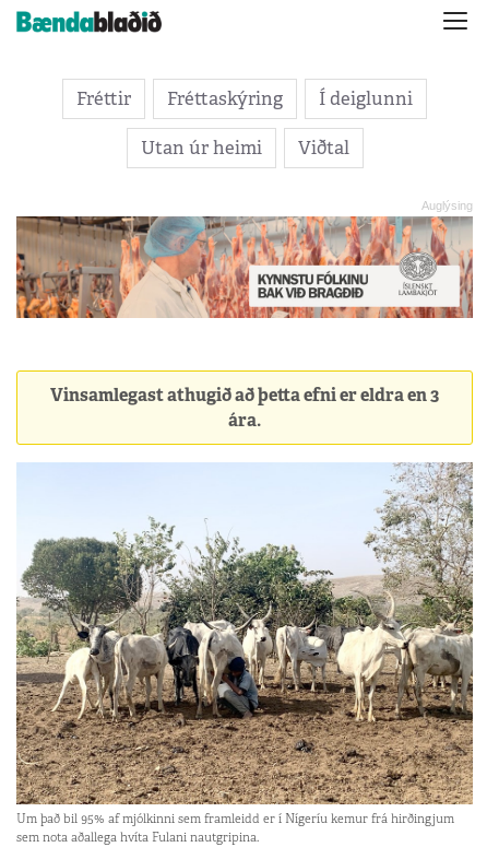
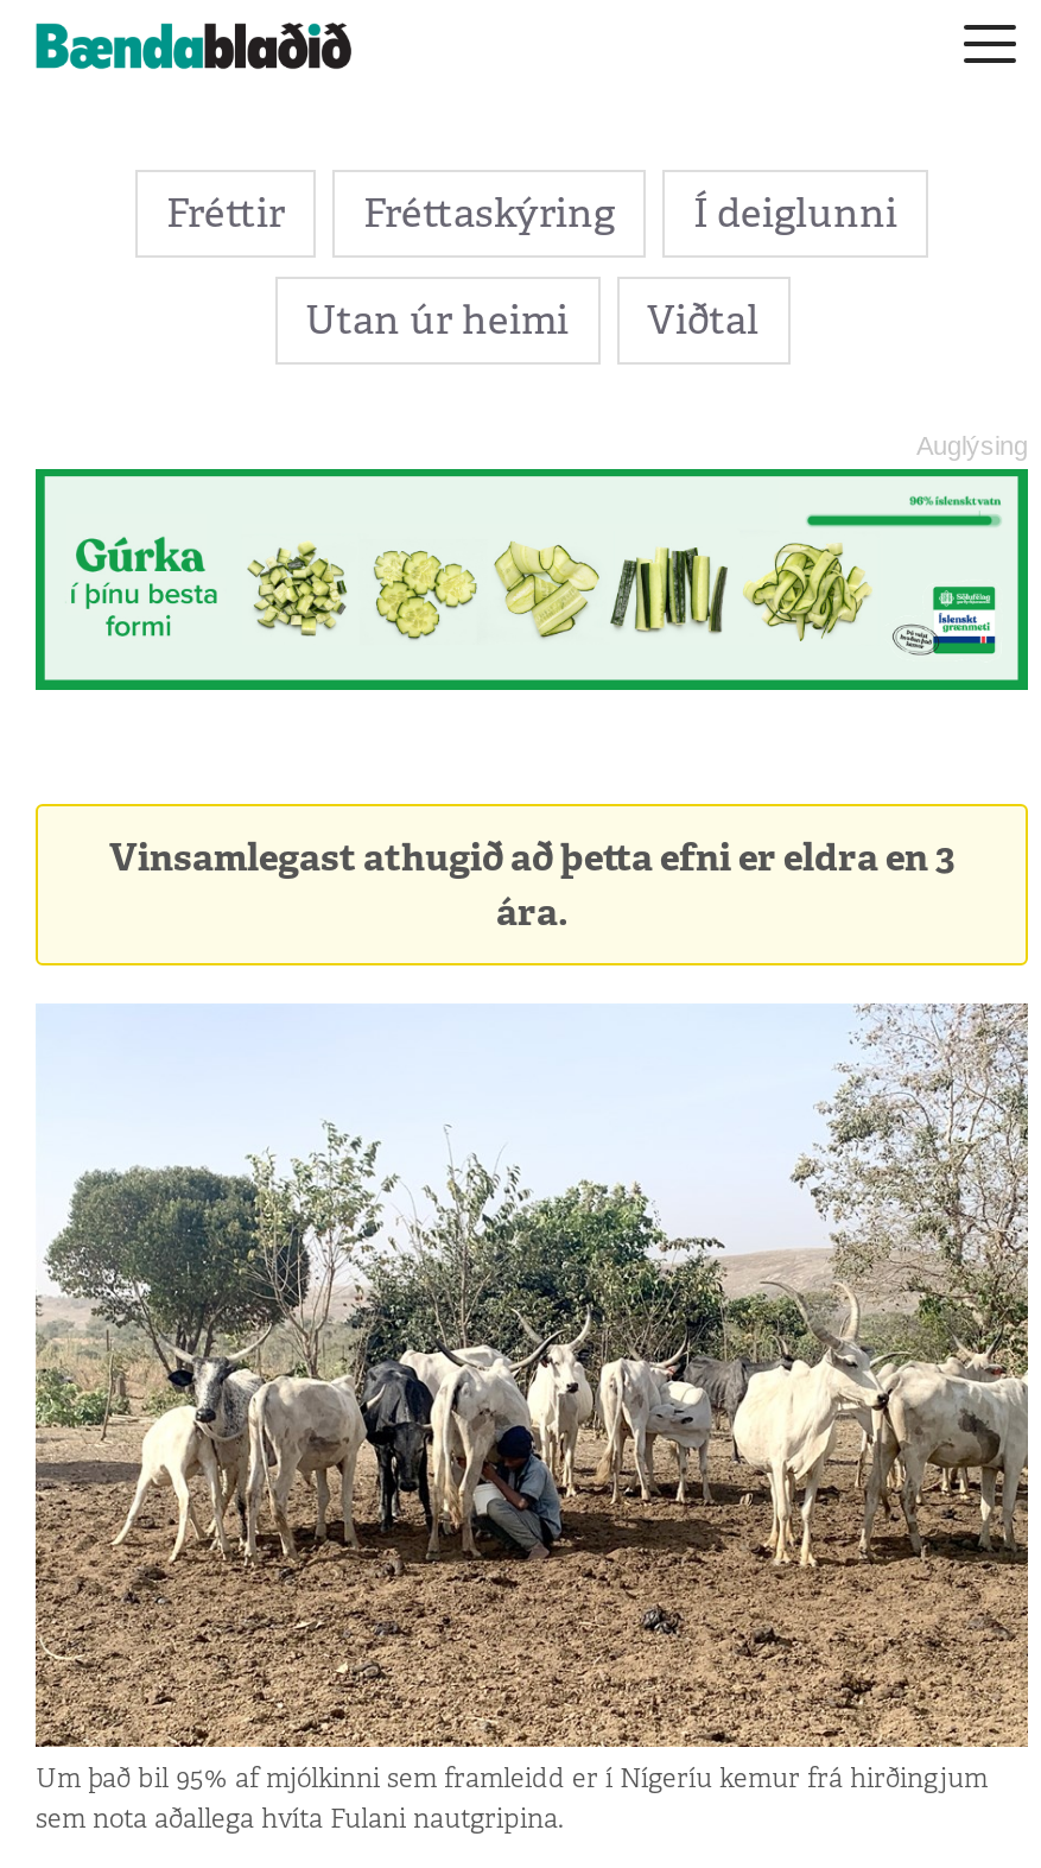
- [image]
+ [image]
